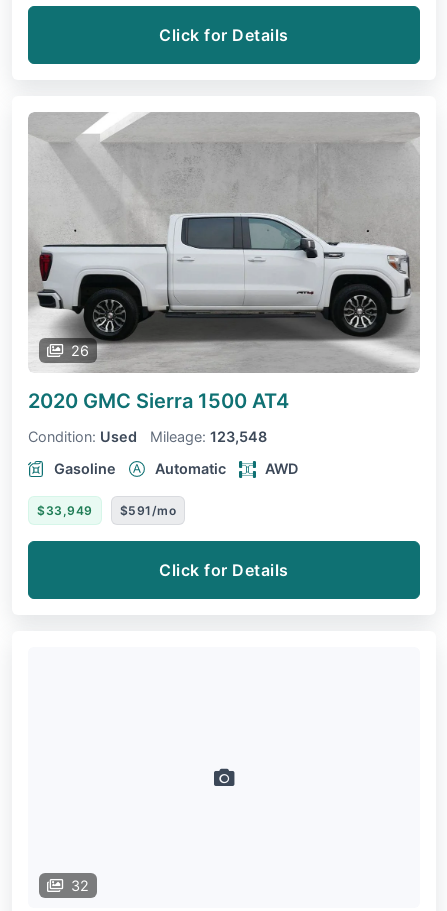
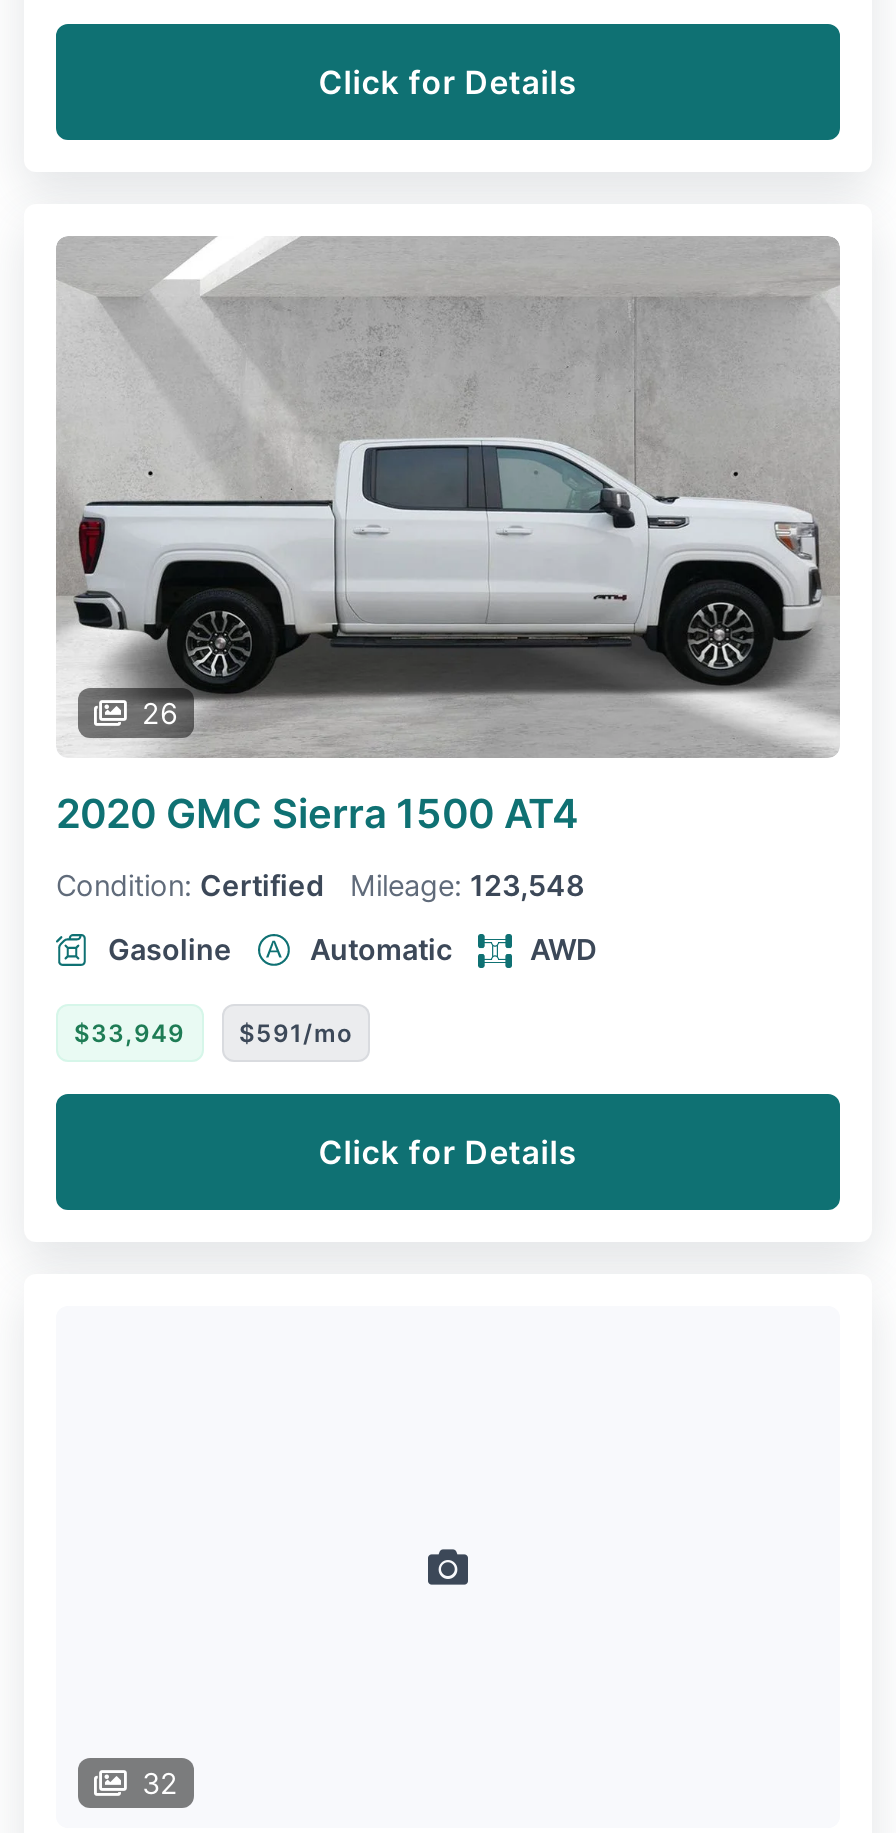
- Condition: Used
+ Condition: Certified
